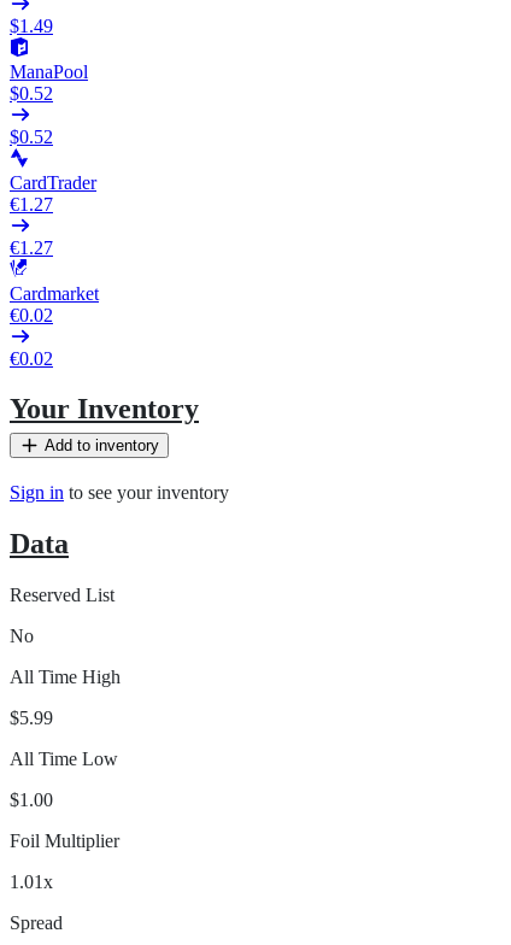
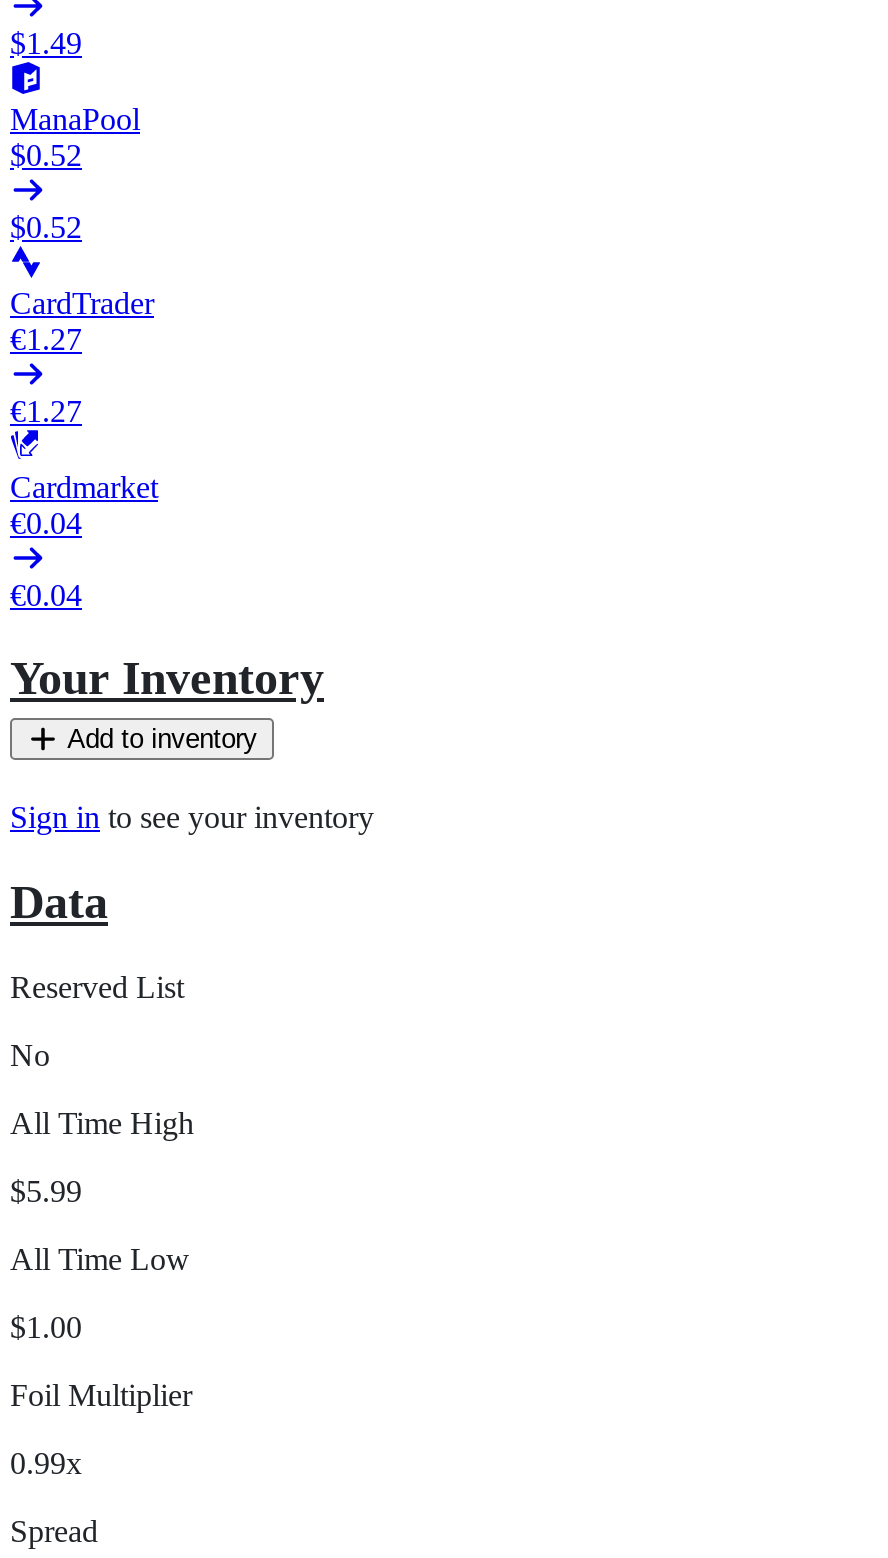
- €0.02
+ €0.04

- €0.02
+ €0.04

- 1.01x
+ 0.99x
